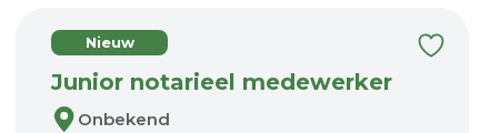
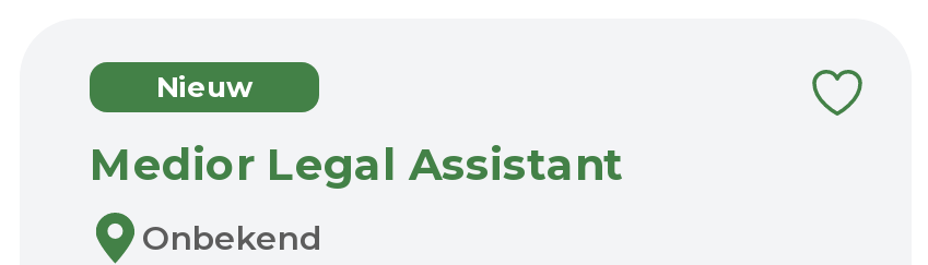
- Junior notarieel medewerker
+ Medior Legal Assistant
